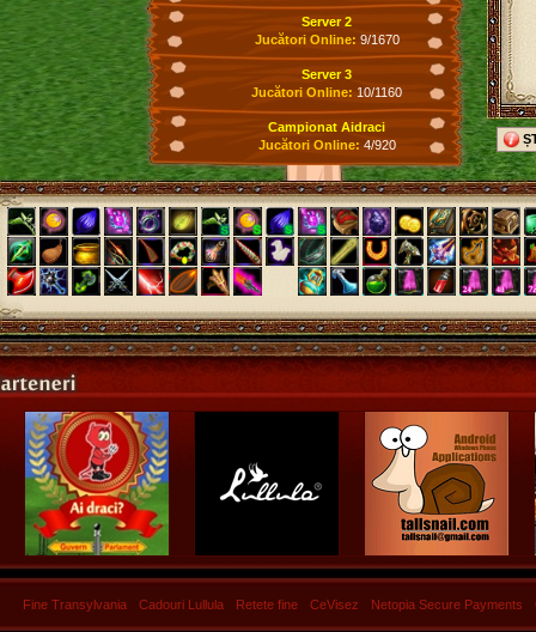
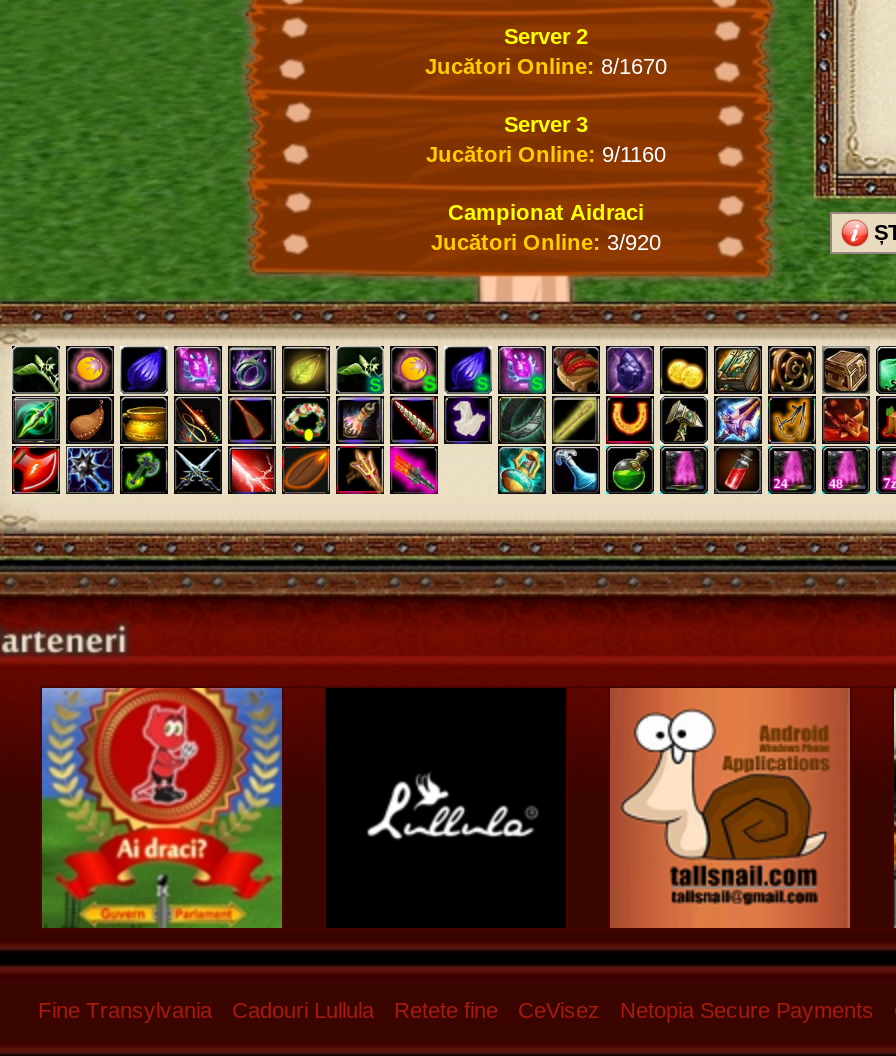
- Jucători Online: 9/1670
+ Jucători Online: 8/1670

- Jucători Online: 10/1160
+ Jucători Online: 9/1160

- Jucători Online: 4/920
+ Jucători Online: 3/920
